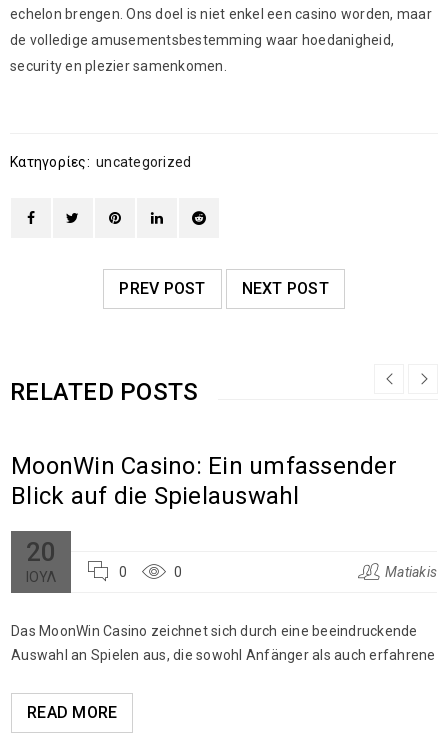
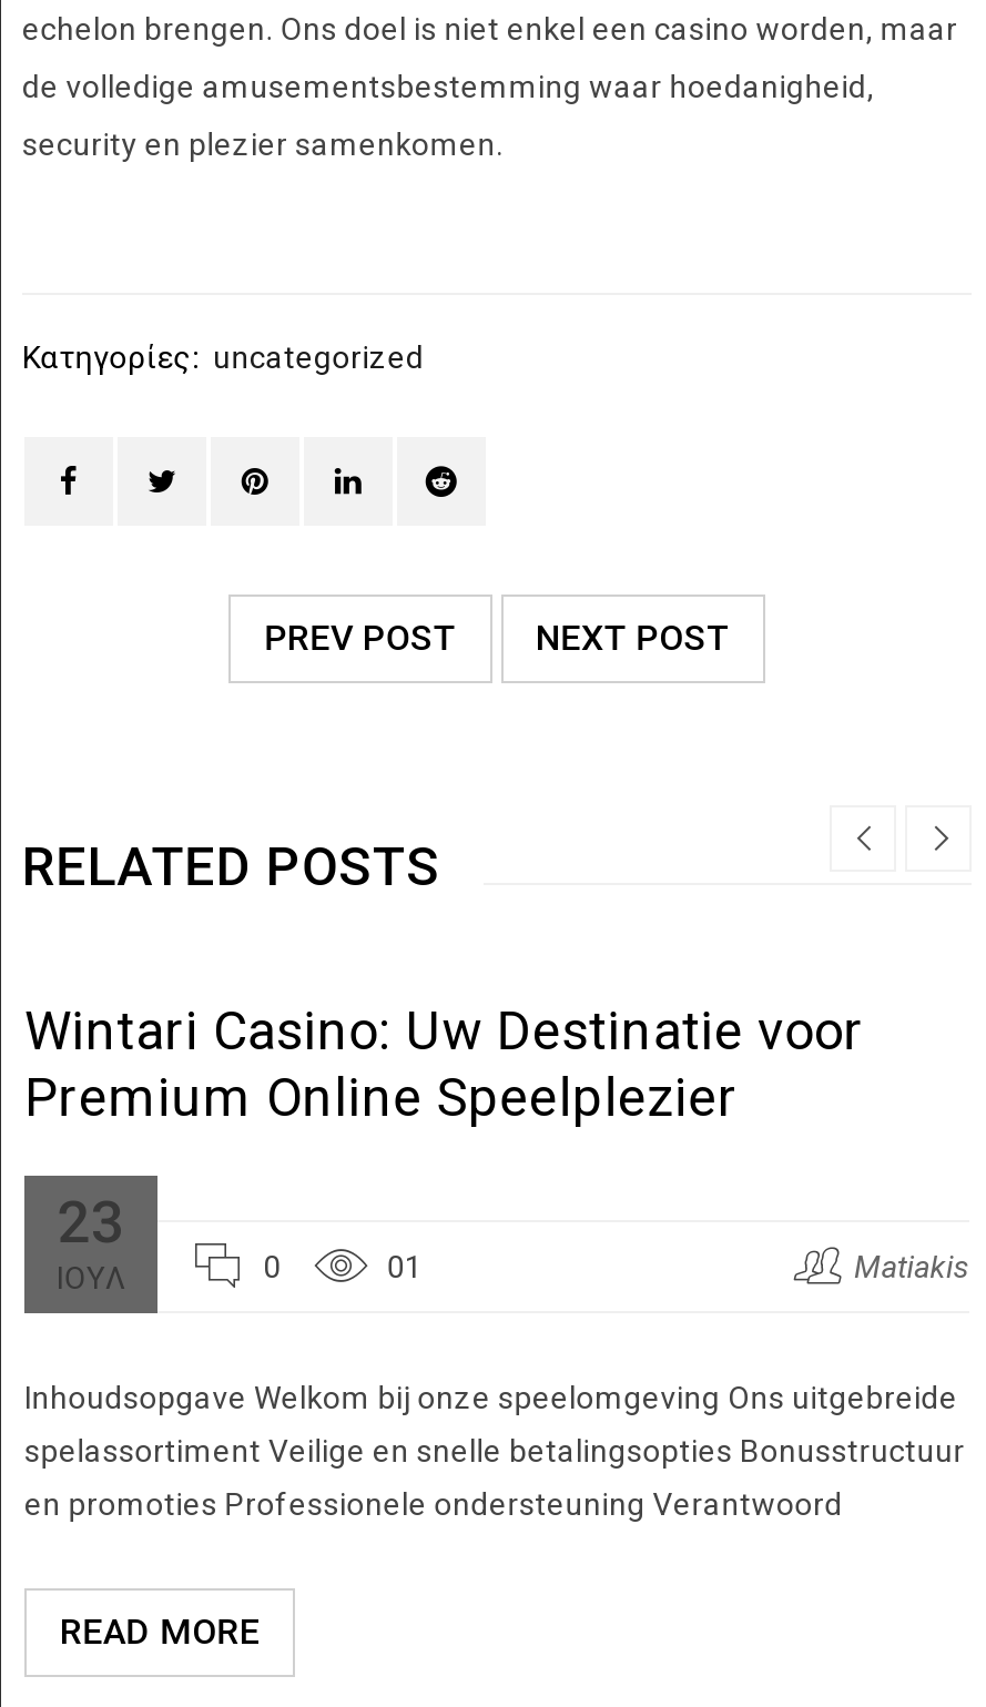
- MoonWin Casino: Ein umfassender
- Blick auf die Spielauswahl
+ Wintari Casino: Uw Destinatie voor
+ Premium Online Speelplezier

- 20
+ 23

- 0
+ 01

- Das MoonWin Casino zeichnet sich durch eine beeindruckende
- Auswahl an Spielen aus, die sowohl Anfänger als auch erfahrene
+ Inhoudsopgave Welkom bij onze speelomgeving Ons uitgebreide
+ spelassortiment Veilige en snelle betalingsopties Bonusstructuur
+ en promoties Professionele ondersteuning Verantwoord
